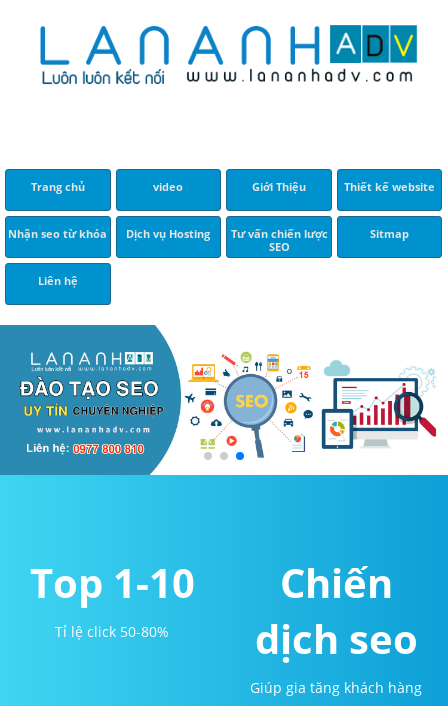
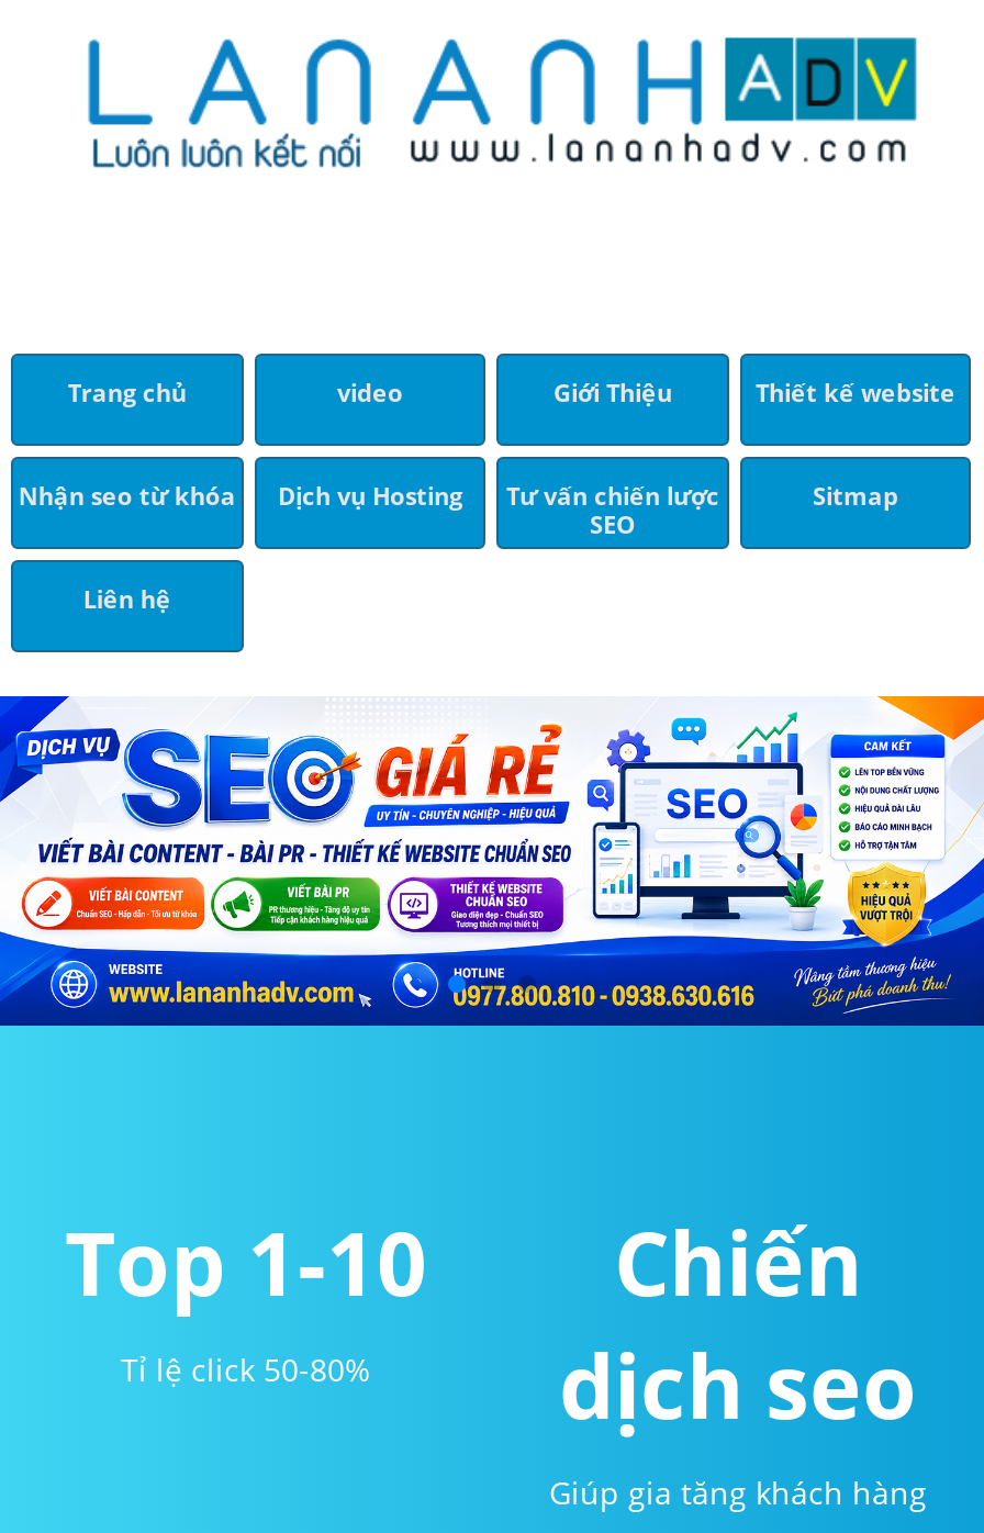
- [image]
+ [image]
